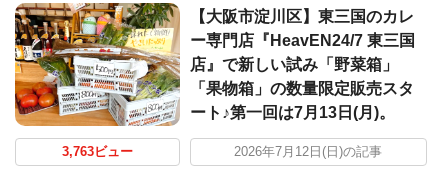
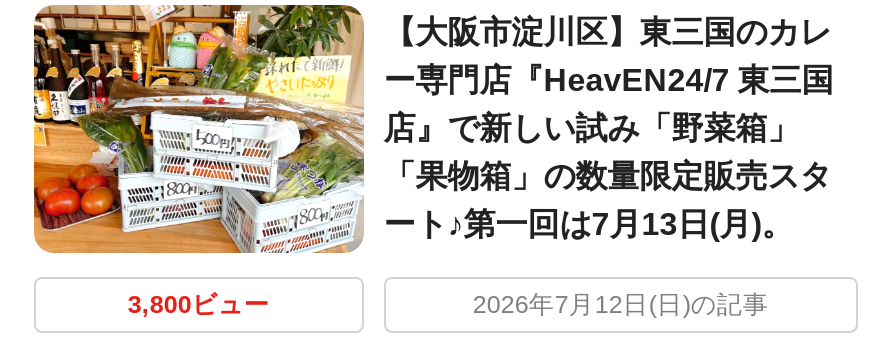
- 3,763ビュー
+ 3,800ビュー
